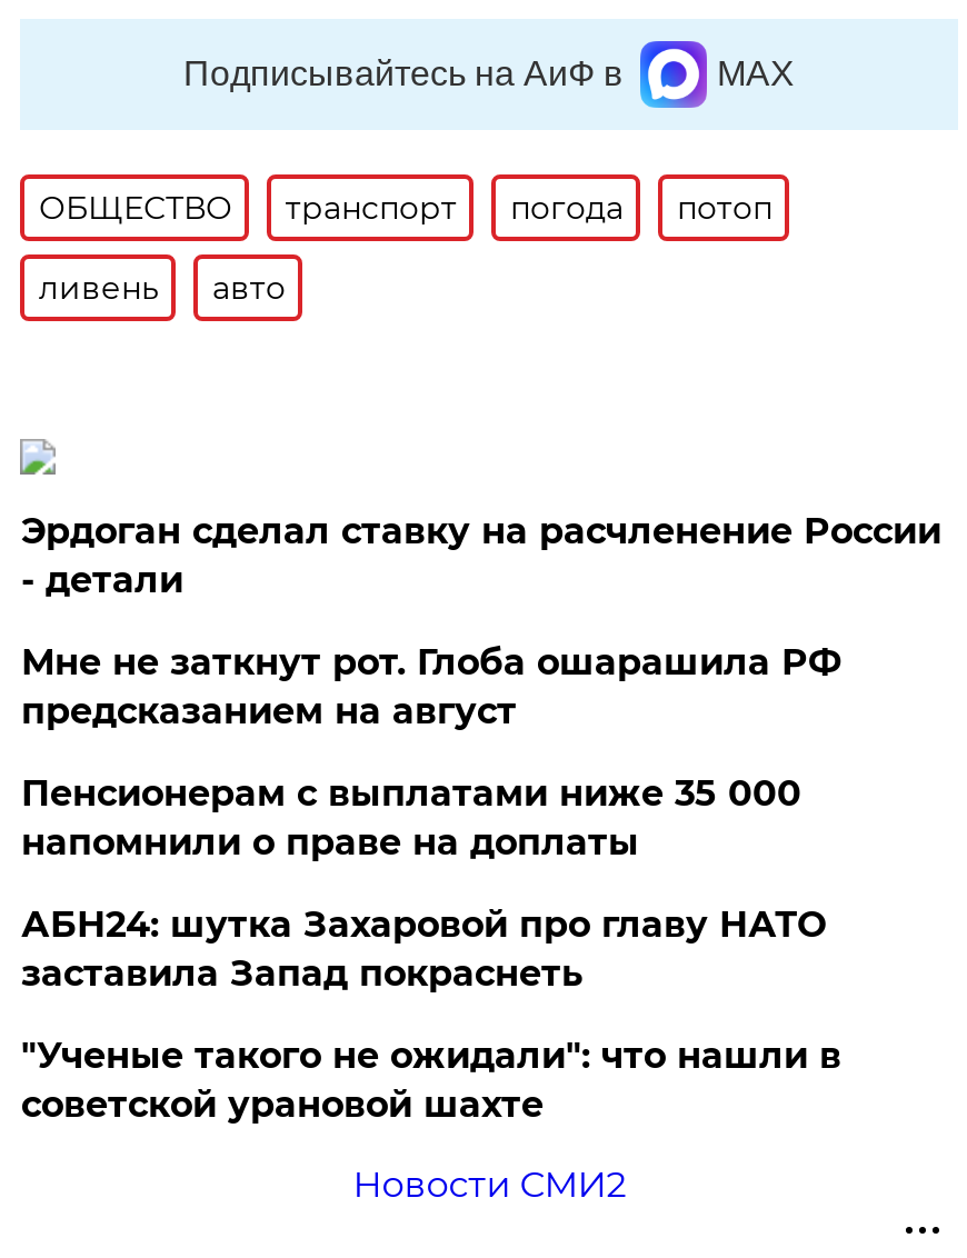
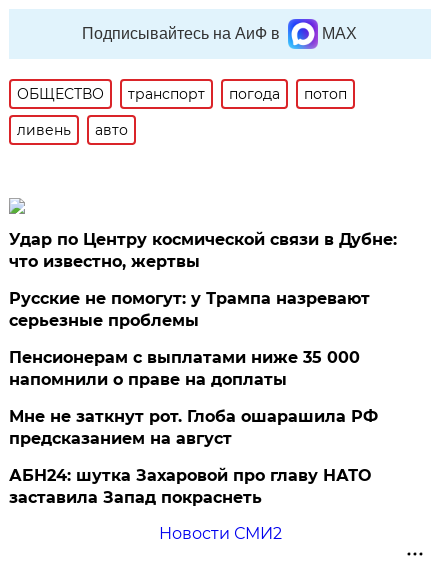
+ Русские не помогут: у Трампа назревают
+ серьезные проблемы

- Эрдоган сделал ставку на расчленение России
- - детали
+ Удар по Центру космической связи в Дубне:
+ что известно, жертвы

moved down: Мне не заткнут рот. Глоба ошарашила РФ | предсказанием на август

moved down: АБН24: шутка Захаровой про главу НАТО | заставила Запад покраснеть

- "Ученые такого не ожидали": что нашли в
- советской урановой шахте
